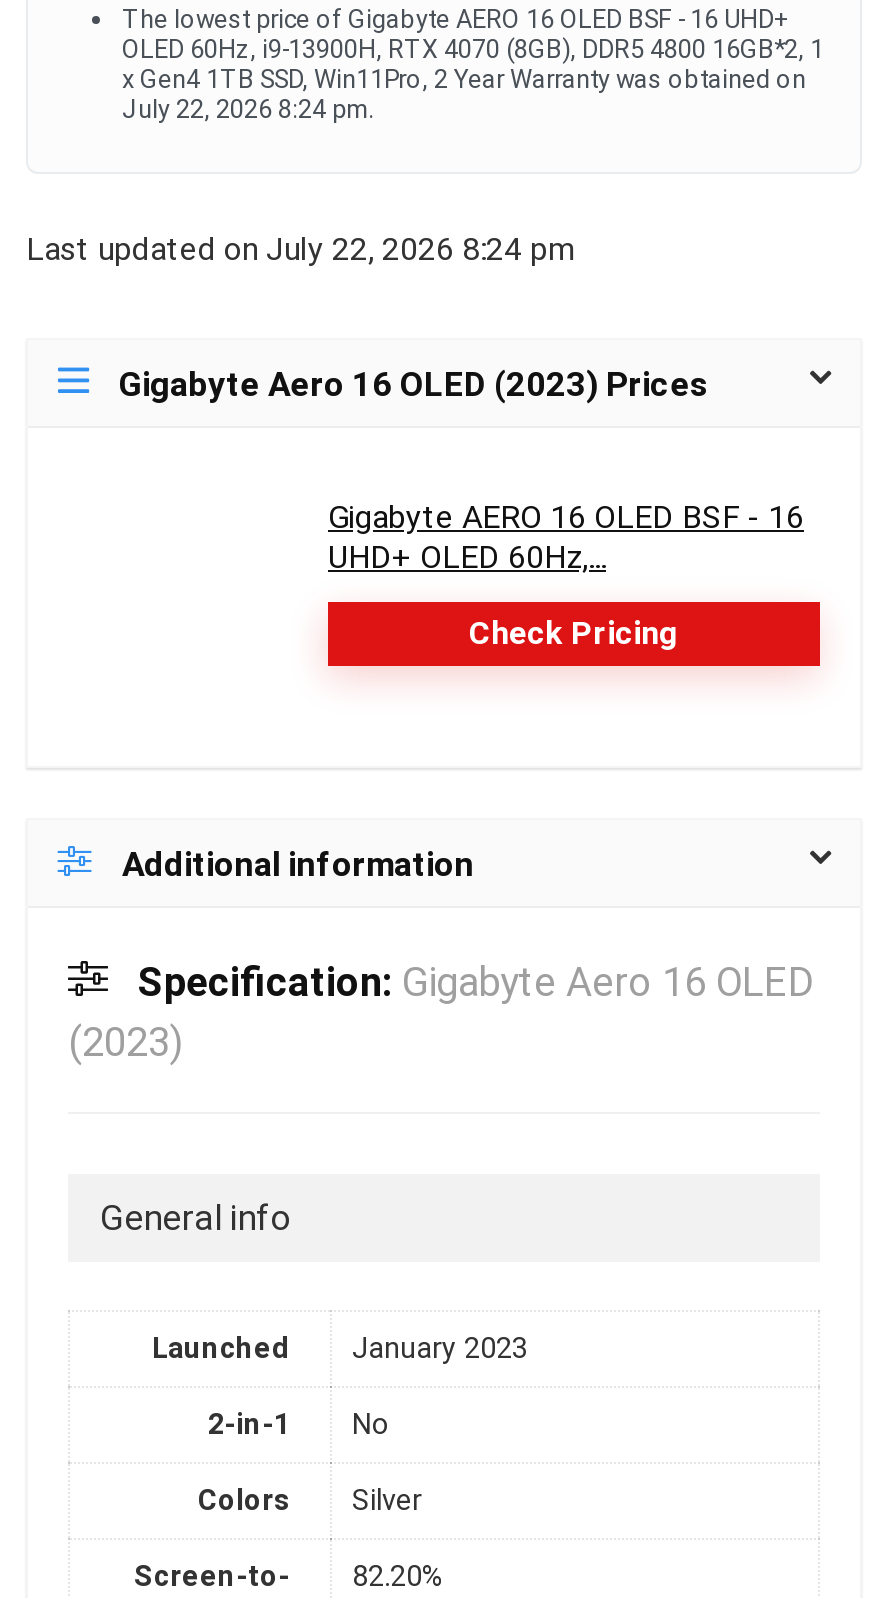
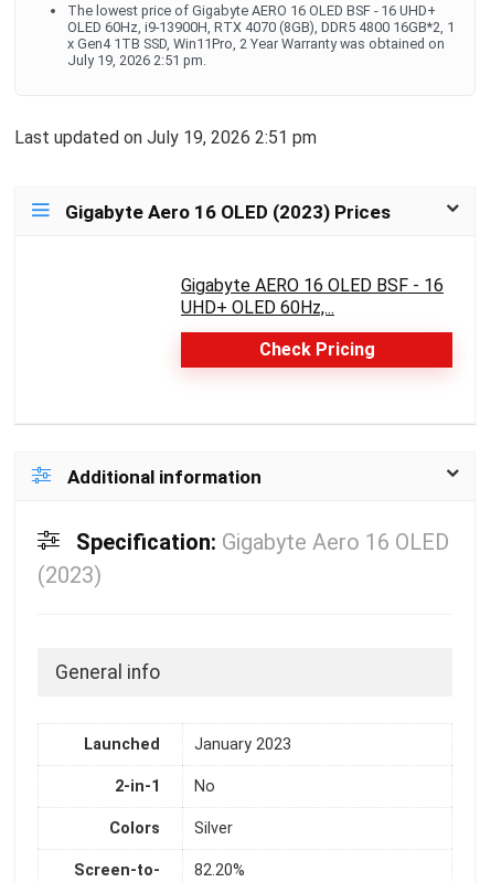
- July 22, 2026 8:24 pm.
+ July 19, 2026 2:51 pm.

- Last updated on July 22, 2026 8:24 pm
+ Last updated on July 19, 2026 2:51 pm
